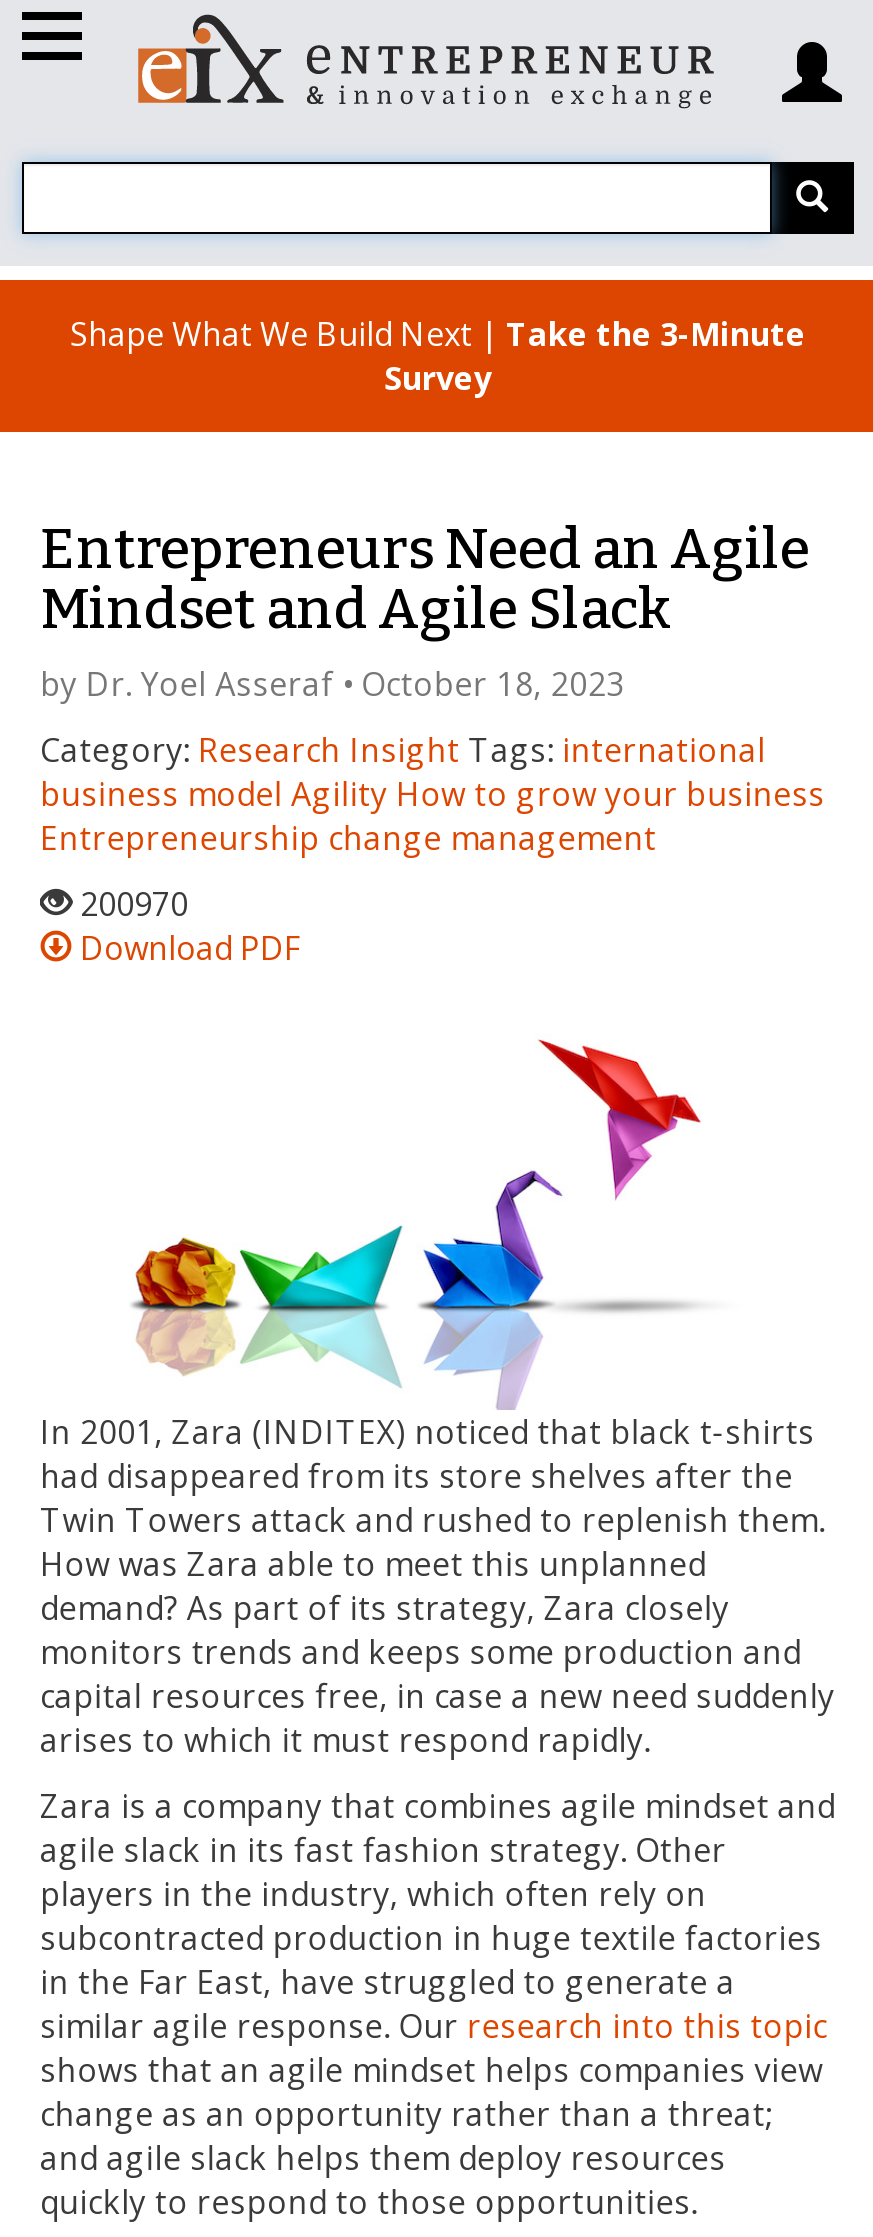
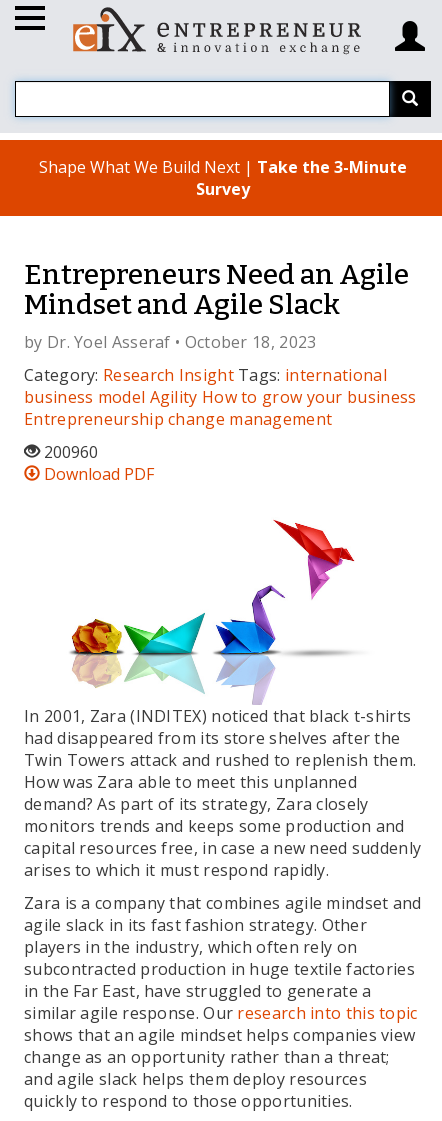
- 200970
+ 200960
